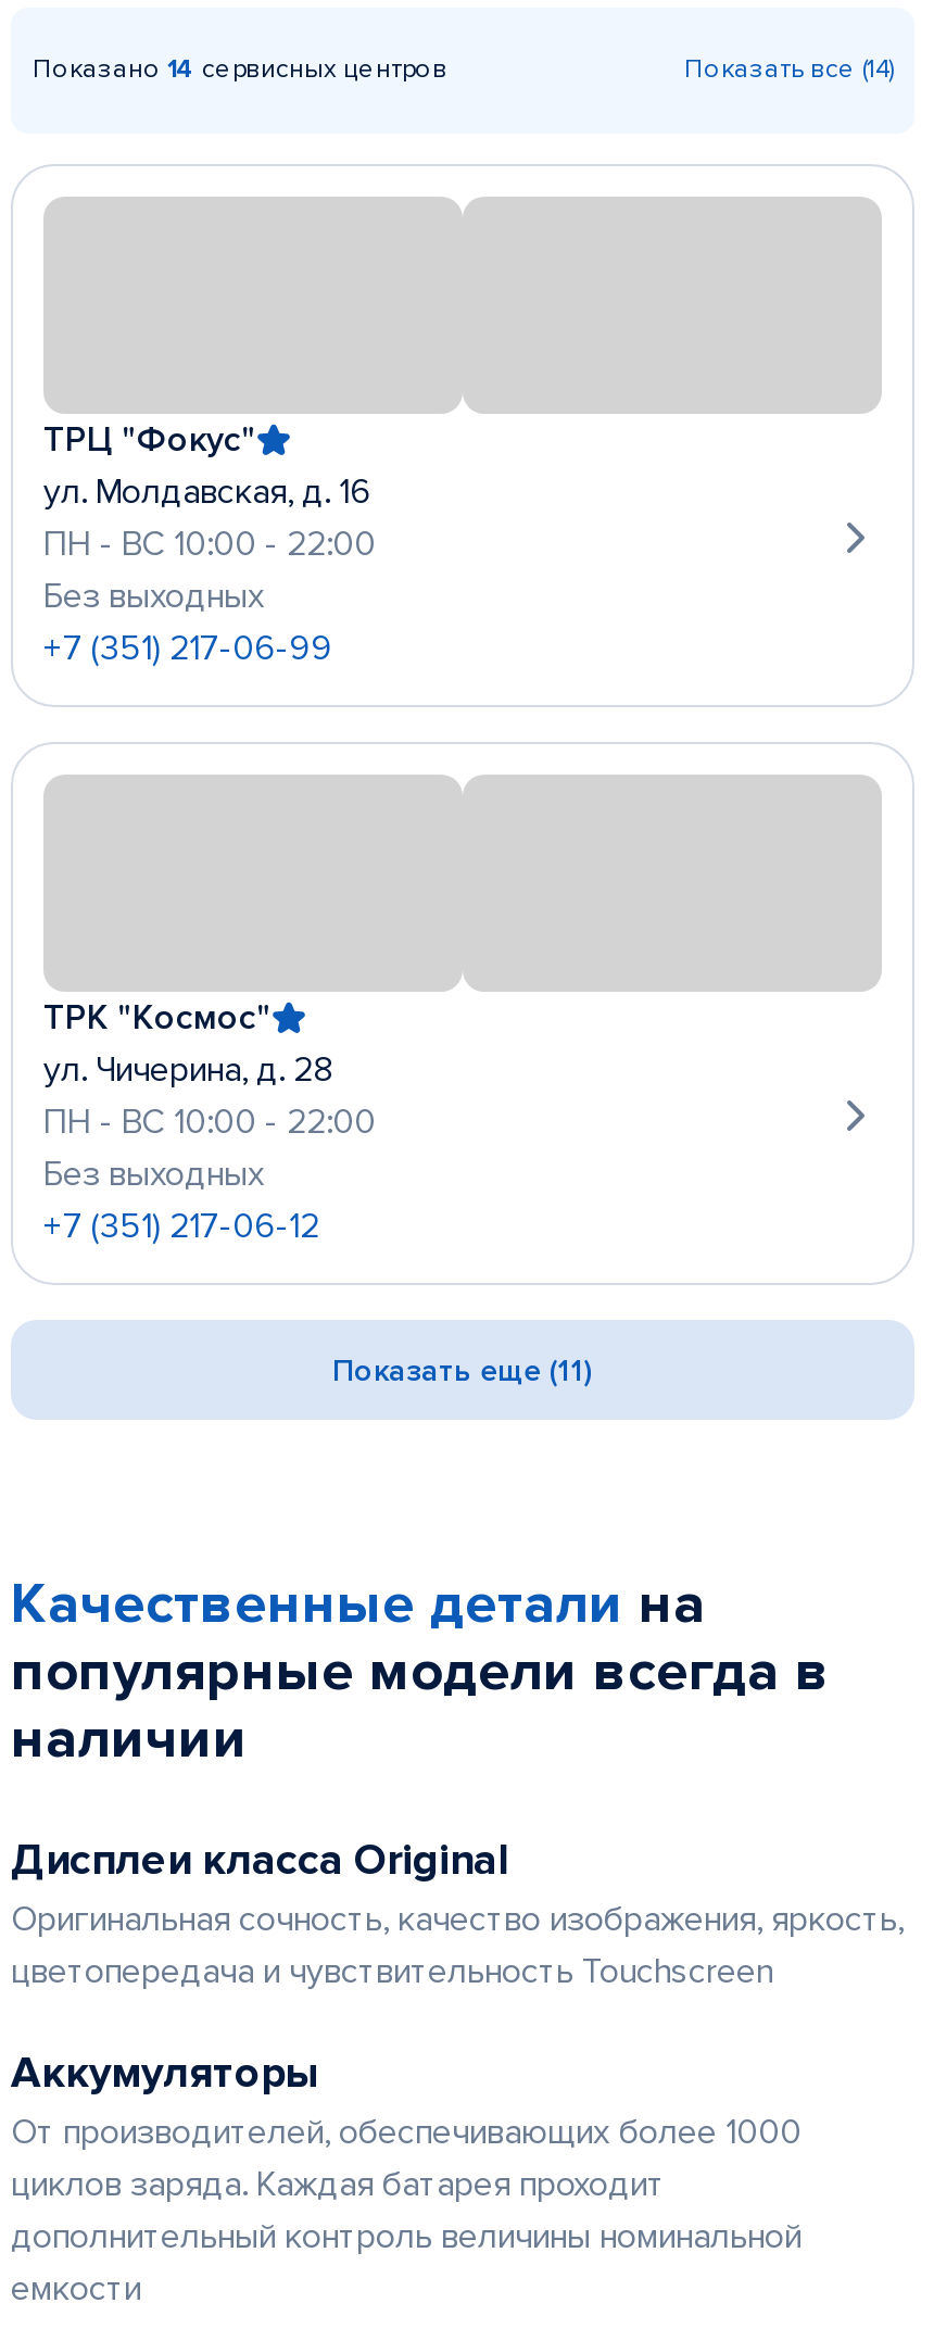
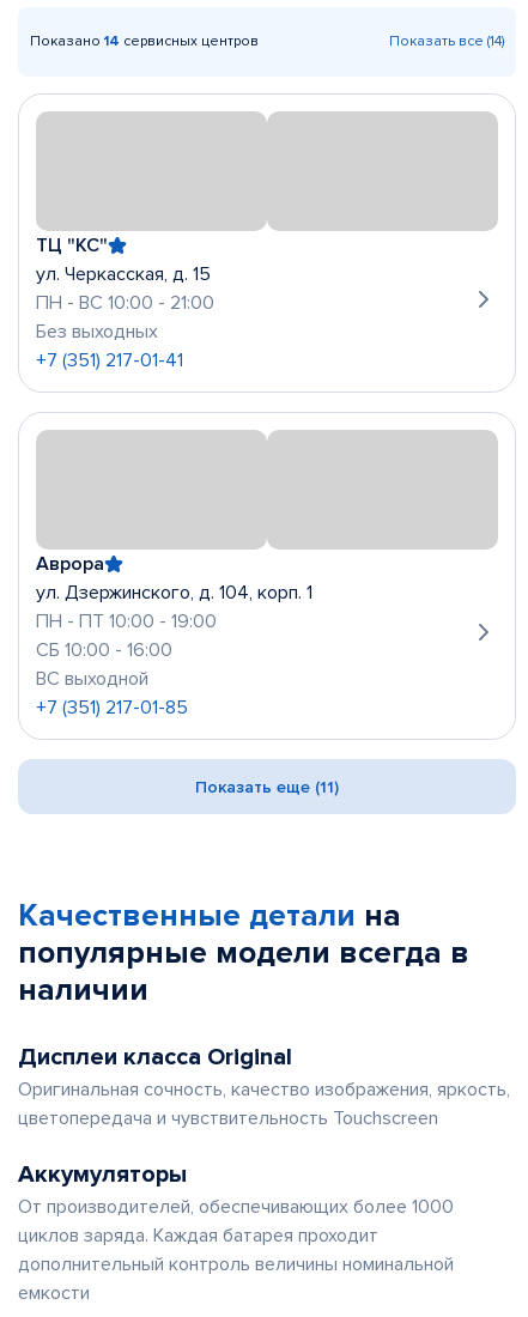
- ТРЦ "Фокус"
- ул. Молдавская, д. 16
- ПН - ВС 10:00 - 22:00
+ ТЦ "КС"
+ ул. Черкасская, д. 15
+ ПН - ВС 10:00 - 21:00

- +7 (351) 217-06-99
+ +7 (351) 217-01-41

- ТРК "Космос"
- ул. Чичерина, д. 28
- ПН - ВС 10:00 - 22:00
- Без выходных
- +7 (351) 217-06-12
+ Аврора
+ ул. Дзержинского, д. 104, корп. 1
+ ПН - ПТ 10:00 - 19:00
+ СБ 10:00 - 16:00
+ ВС выходной
+ +7 (351) 217-01-85
